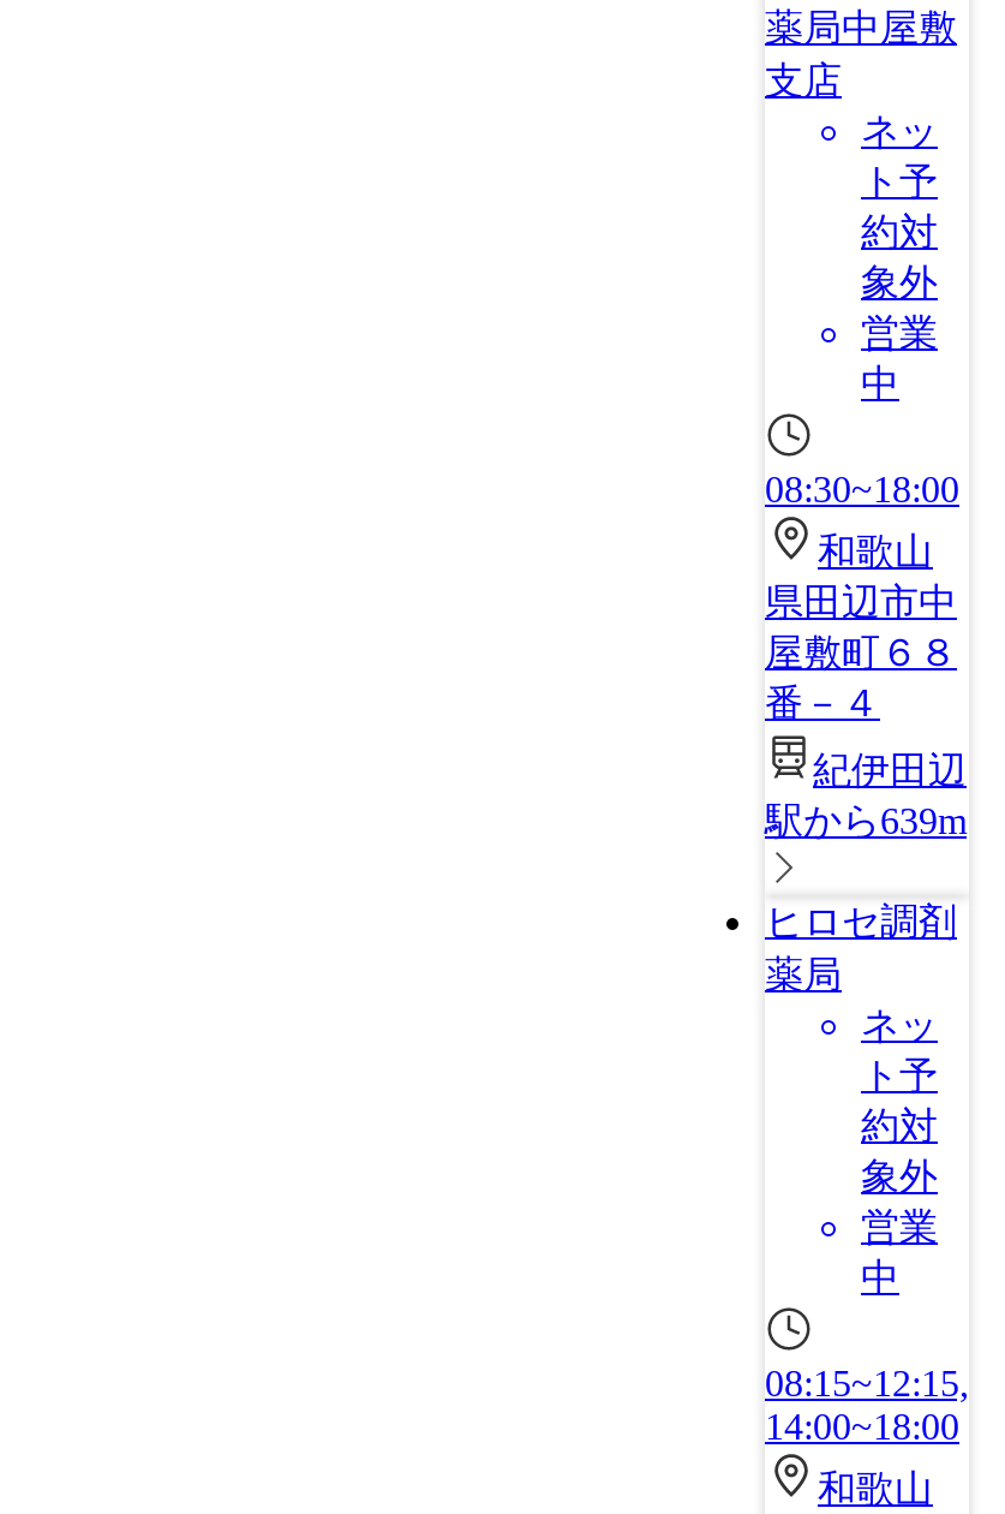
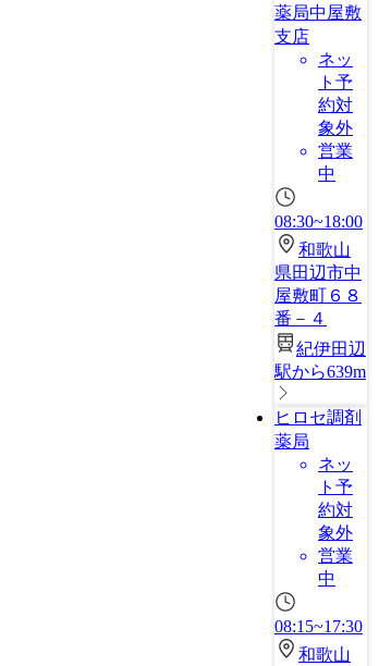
- 08:15~12:15,
- 14:00~18:00
+ 08:15~17:30
